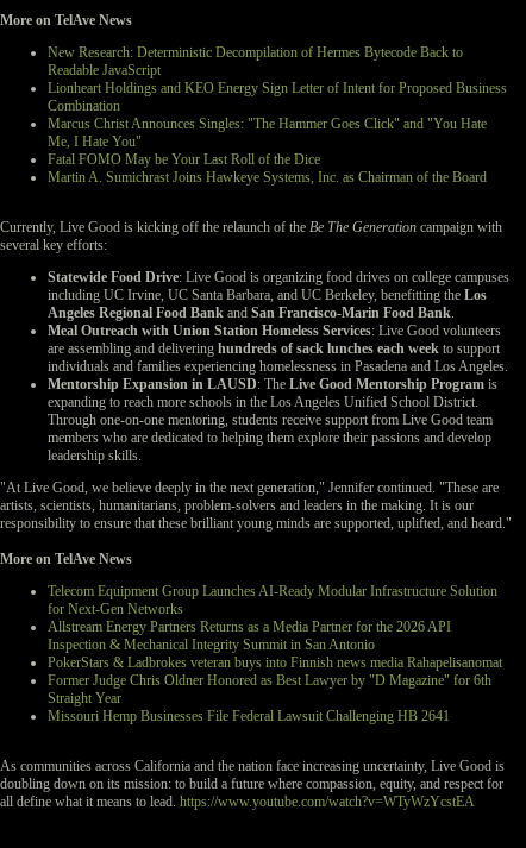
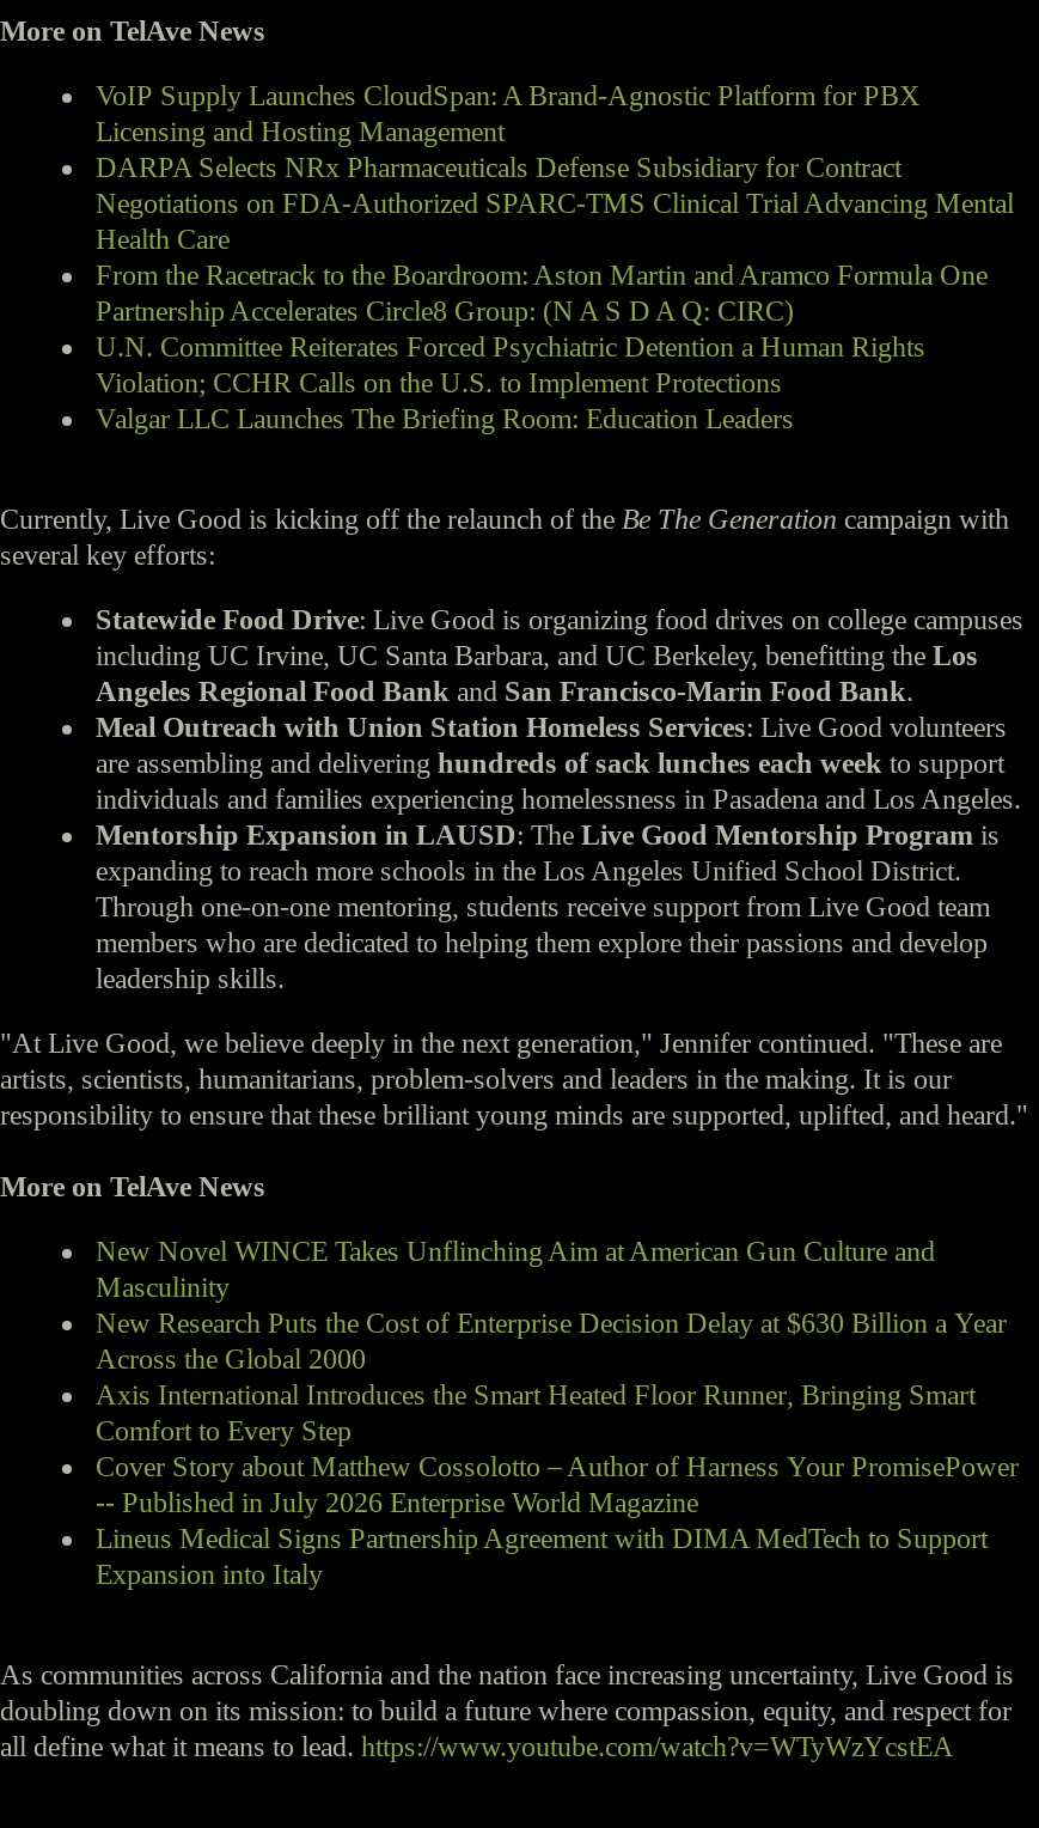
- New Research: Deterministic Decompilation of Hermes Bytecode Back to
- Readable JavaScript
- Lionheart Holdings and KEO Energy Sign Letter of Intent for Proposed Business
- Combination
- Marcus Christ Announces Singles: "The Hammer Goes Click" and "You Hate
- Me, I Hate You"
- Fatal FOMO May be Your Last Roll of the Dice
- Martin A. Sumichrast Joins Hawkeye Systems, Inc. as Chairman of the Board
+ VoIP Supply Launches CloudSpan: A Brand-Agnostic Platform for PBX
+ Licensing and Hosting Management
+ DARPA Selects NRx Pharmaceuticals Defense Subsidiary for Contract
+ Negotiations on FDA-Authorized SPARC-TMS Clinical Trial Advancing Mental
+ Health Care
+ From the Racetrack to the Boardroom: Aston Martin and Aramco Formula One
+ Partnership Accelerates Circle8 Group: (N A S D A Q: CIRC)
+ U.N. Committee Reiterates Forced Psychiatric Detention a Human Rights
+ Violation; CCHR Calls on the U.S. to Implement Protections
+ Valgar LLC Launches The Briefing Room: Education Leaders

- Telecom Equipment Group Launches AI-Ready Modular Infrastructure Solution
- for Next-Gen Networks
- Allstream Energy Partners Returns as a Media Partner for the 2026 API
- Inspection & Mechanical Integrity Summit in San Antonio
- PokerStars & Ladbrokes veteran buys into Finnish news media Rahapelisanomat
- Former Judge Chris Oldner Honored as Best Lawyer by "D Magazine" for 6th
- Straight Year
- Missouri Hemp Businesses File Federal Lawsuit Challenging HB 2641
+ New Novel WINCE Takes Unflinching Aim at American Gun Culture and
+ Masculinity
+ New Research Puts the Cost of Enterprise Decision Delay at $630 Billion a Year
+ Across the Global 2000
+ Axis International Introduces the Smart Heated Floor Runner, Bringing Smart
+ Comfort to Every Step
+ Cover Story about Matthew Cossolotto – Author of Harness Your PromisePower
+ -- Published in July 2026 Enterprise World Magazine
+ Lineus Medical Signs Partnership Agreement with DIMA MedTech to Support
+ Expansion into Italy
